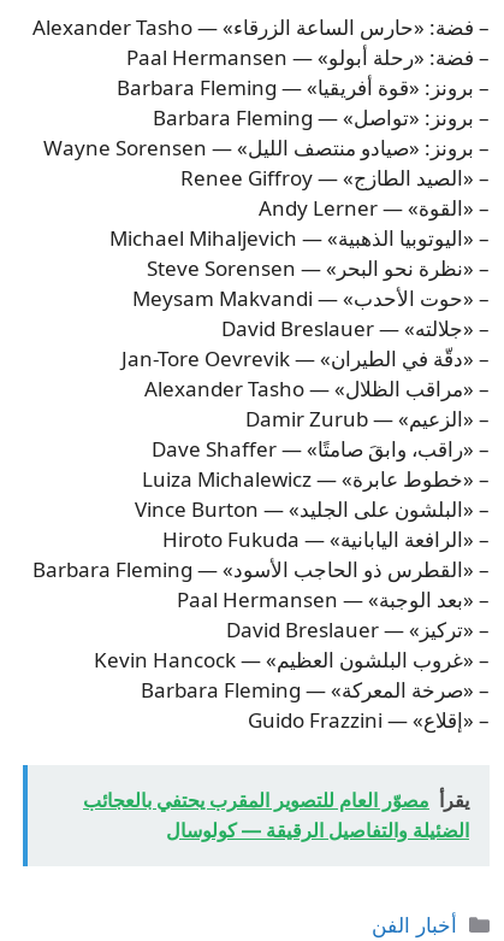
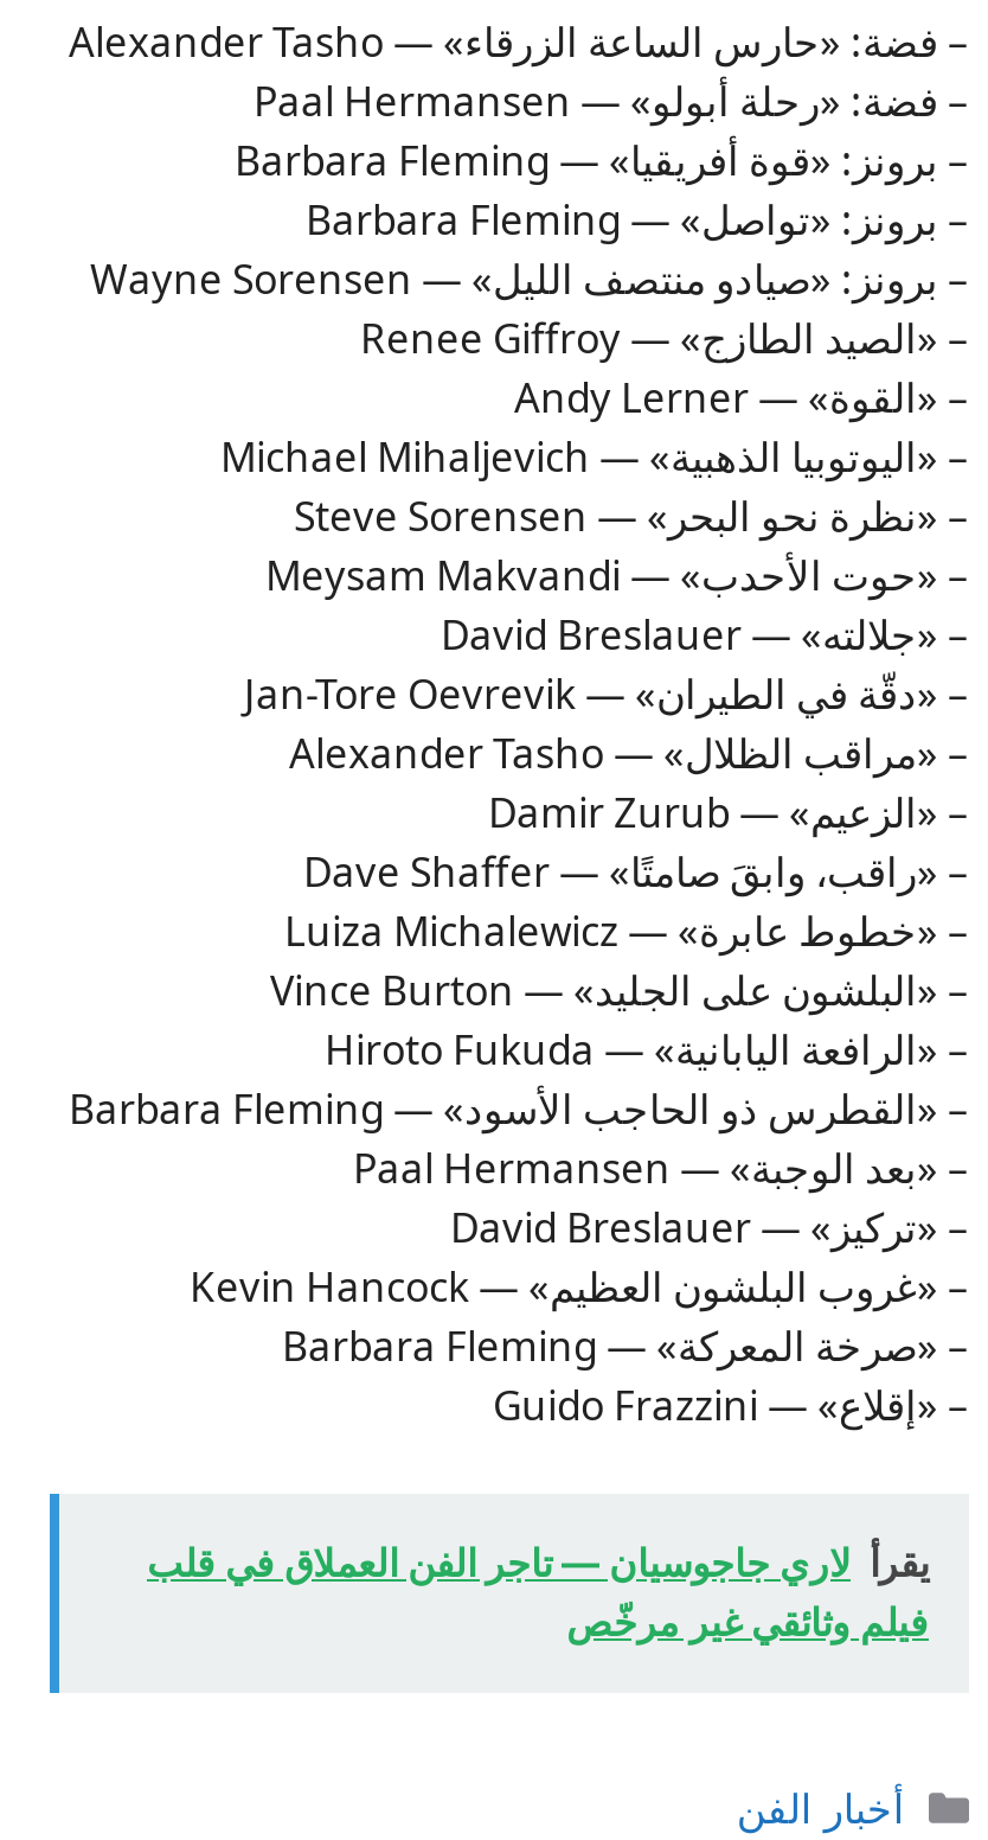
- يقرأ مصوّر العام للتصوير المقرب يحتفي بالعجائب
- الضئيلة والتفاصيل الرقيقة — كولوسال
+ يقرأ لاري جاجوسيان — تاجر الفن العملاق في قلب
+ فيلم وثائقي غير مرخّص
